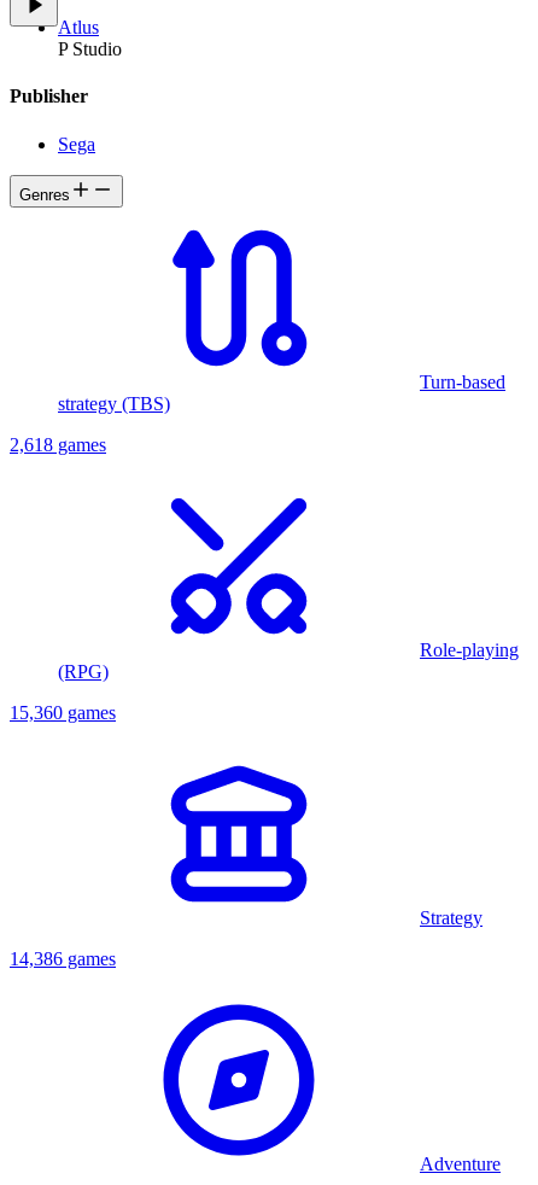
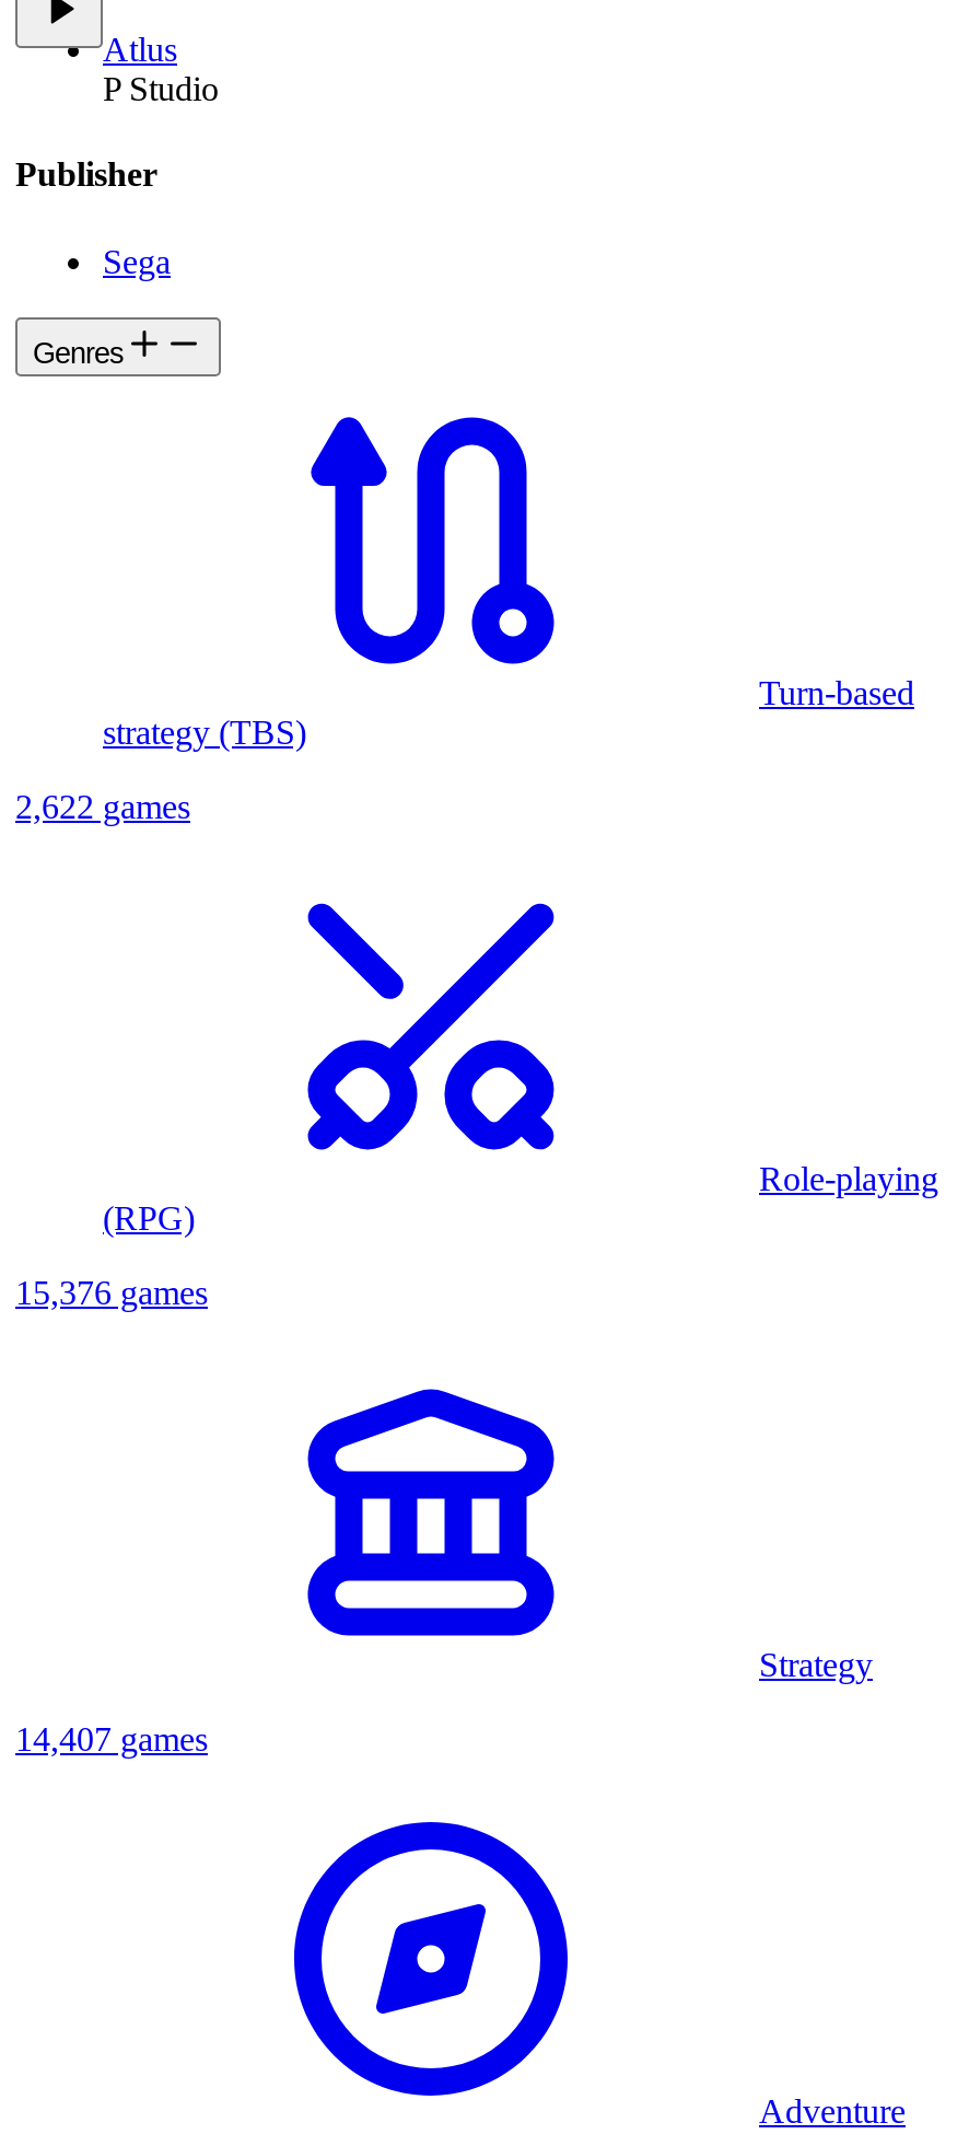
- 2,618 games
+ 2,622 games

- 15,360 games
+ 15,376 games

- 14,386 games
+ 14,407 games
